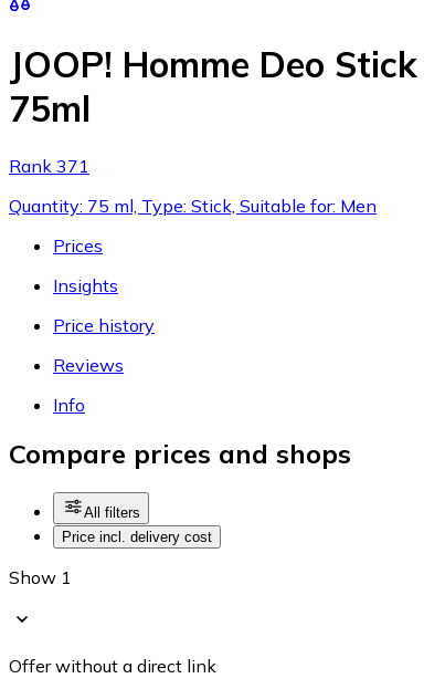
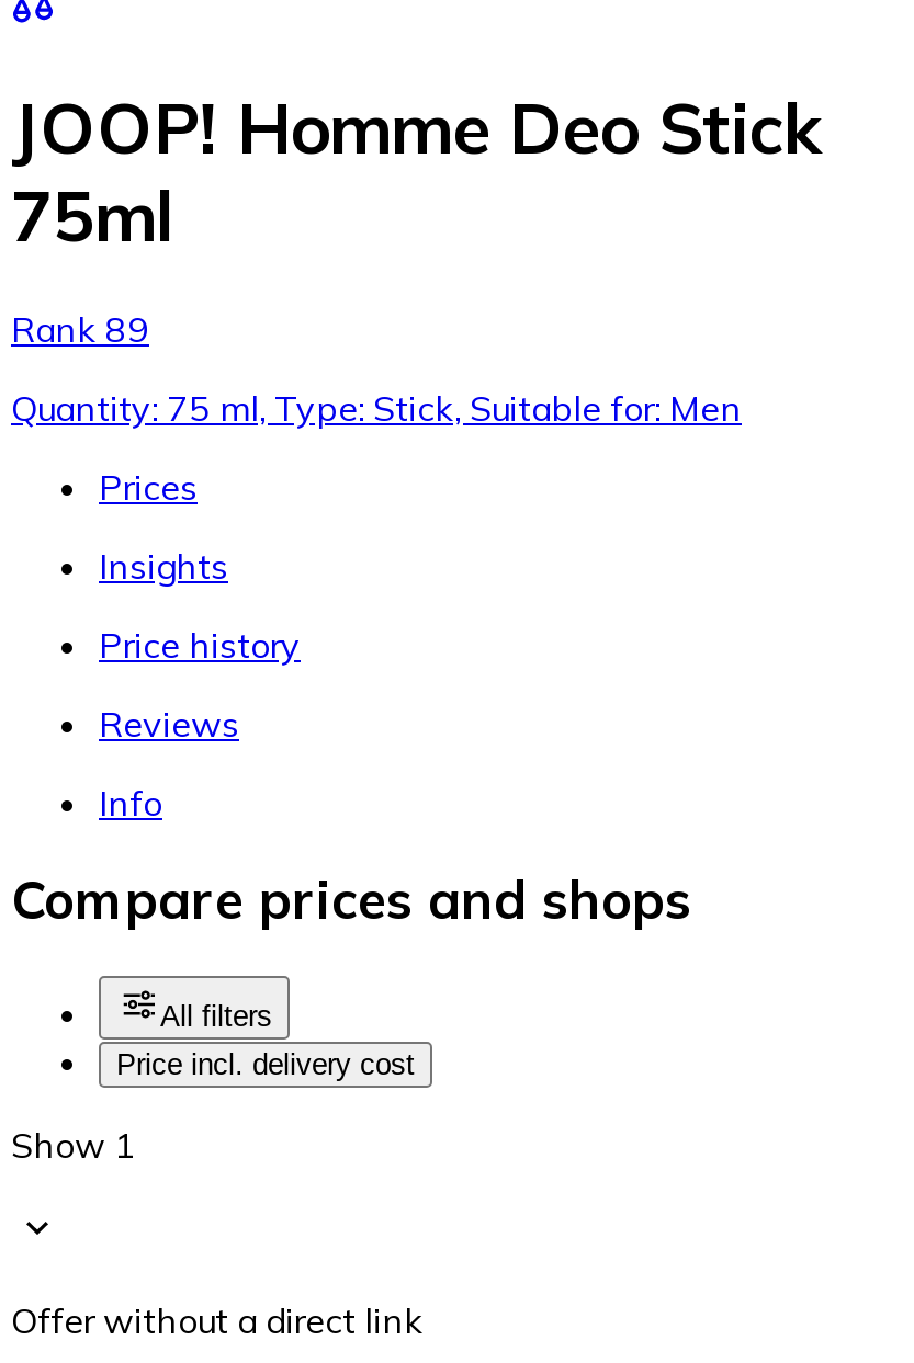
- Rank 371
+ Rank 89
